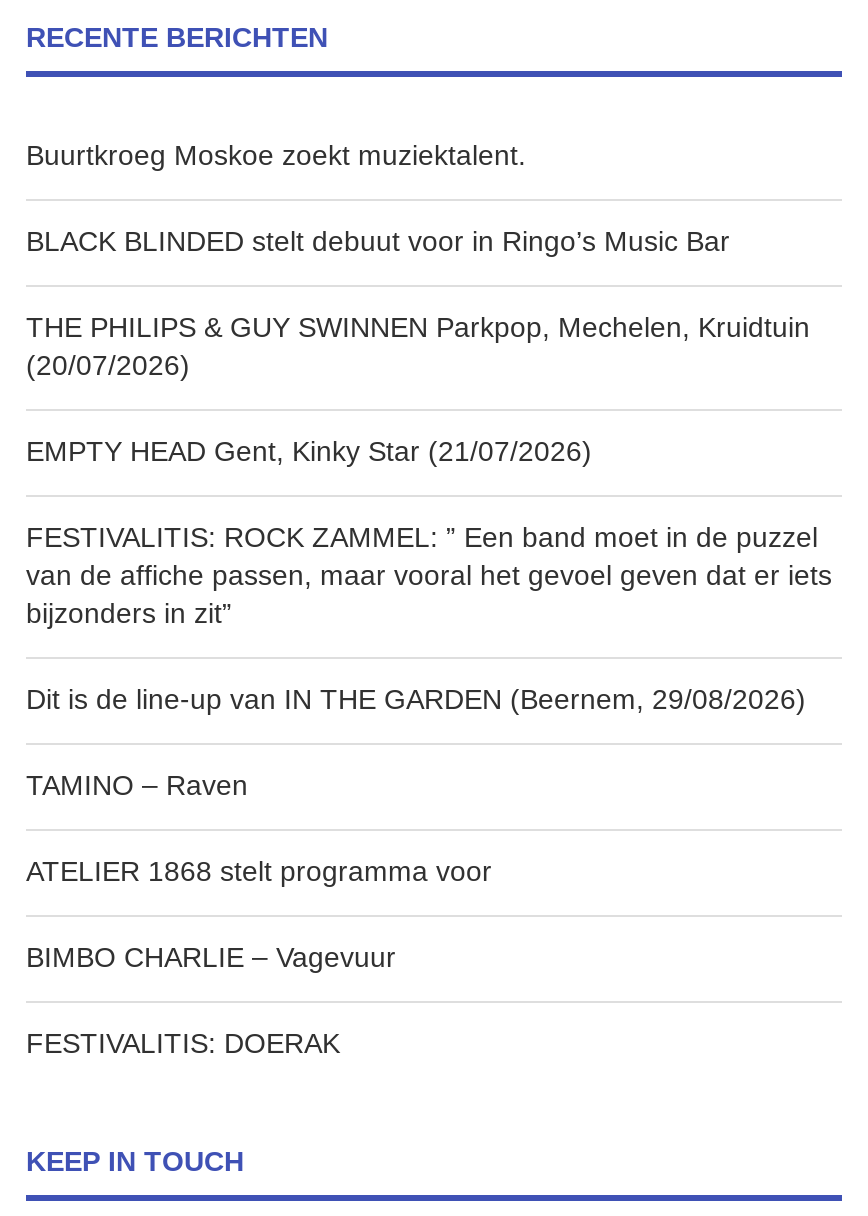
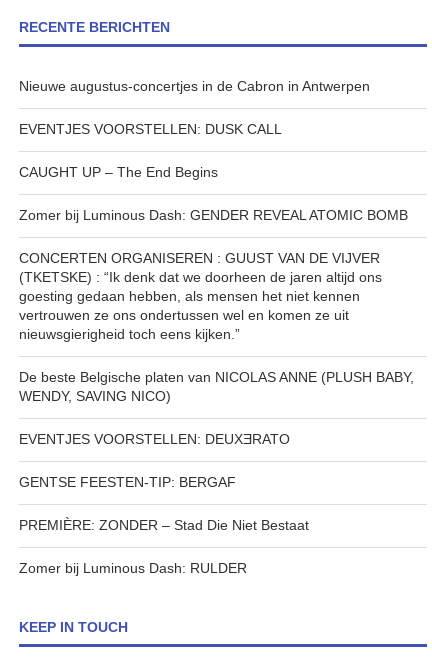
- Buurtkroeg Moskoe zoekt muziektalent.
+ Nieuwe augustus-concertjes in de Cabron in Antwerpen

- BLACK BLINDED stelt debuut voor in Ringo’s Music Bar
+ EVENTJES VOORSTELLEN: DUSK CALL

- THE PHILIPS & GUY SWINNEN Parkpop, Mechelen, Kruidtuin
- (20/07/2026)
+ CAUGHT UP – The End Begins

- EMPTY HEAD Gent, Kinky Star (21/07/2026)
+ Zomer bij Luminous Dash: GENDER REVEAL ATOMIC BOMB

- FESTIVALITIS: ROCK ZAMMEL: ” Een band moet in de puzzel
- van de affiche passen, maar vooral het gevoel geven dat er iets
- bijzonders in zit”
+ CONCERTEN ORGANISEREN : GUUST VAN DE VIJVER
+ (TKETSKE) : “Ik denk dat we doorheen de jaren altijd ons
+ goesting gedaan hebben, als mensen het niet kennen
+ vertrouwen ze ons ondertussen wel en komen ze uit
+ nieuwsgierigheid toch eens kijken.”

- Dit is de line-up van IN THE GARDEN (Beernem, 29/08/2026)
+ De beste Belgische platen van NICOLAS ANNE (PLUSH BABY,
+ WENDY, SAVING NICO)

- TAMINO – Raven
+ EVENTJES VOORSTELLEN: DEUXƎRATO

- ATELIER 1868 stelt programma voor
+ GENTSE FEESTEN-TIP: BERGAF

- BIMBO CHARLIE – Vagevuur
+ PREMIÈRE: ZONDER – Stad Die Niet Bestaat

- FESTIVALITIS: DOERAK
+ Zomer bij Luminous Dash: RULDER
